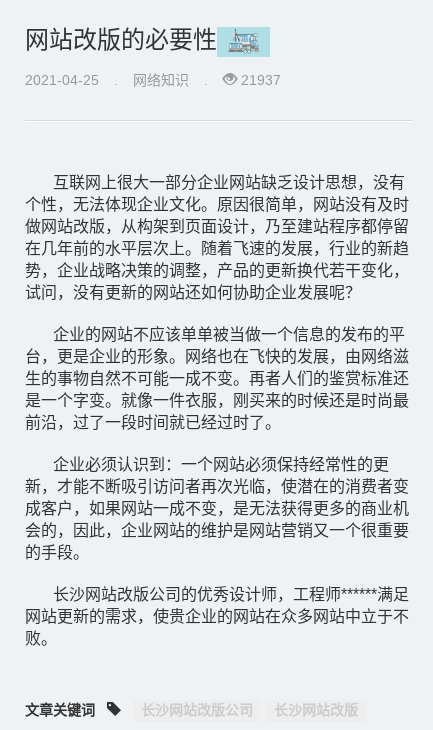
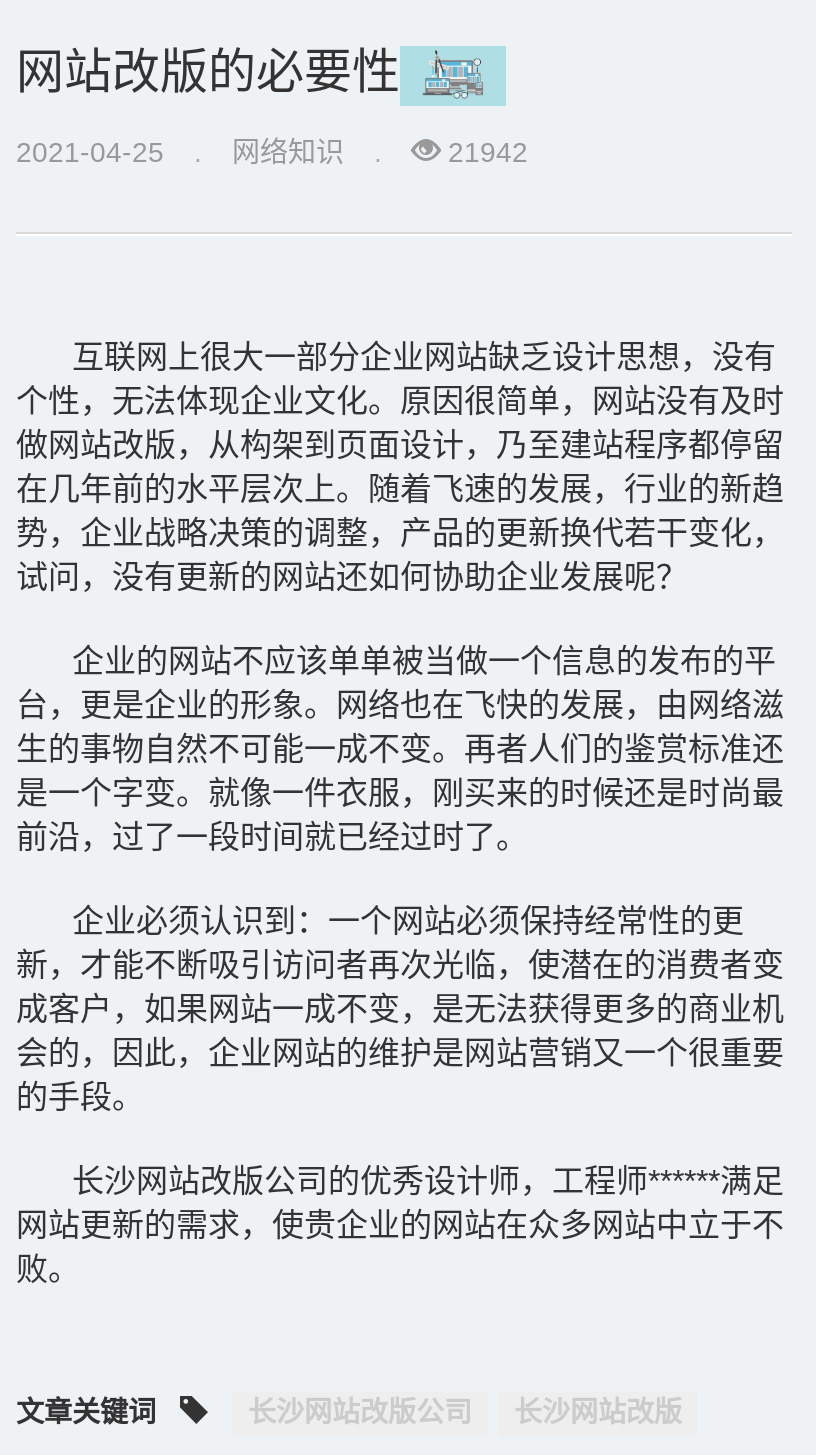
- 21937
+ 21942
